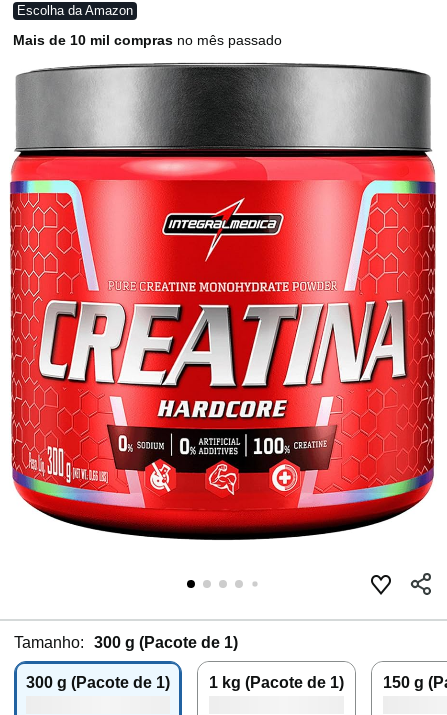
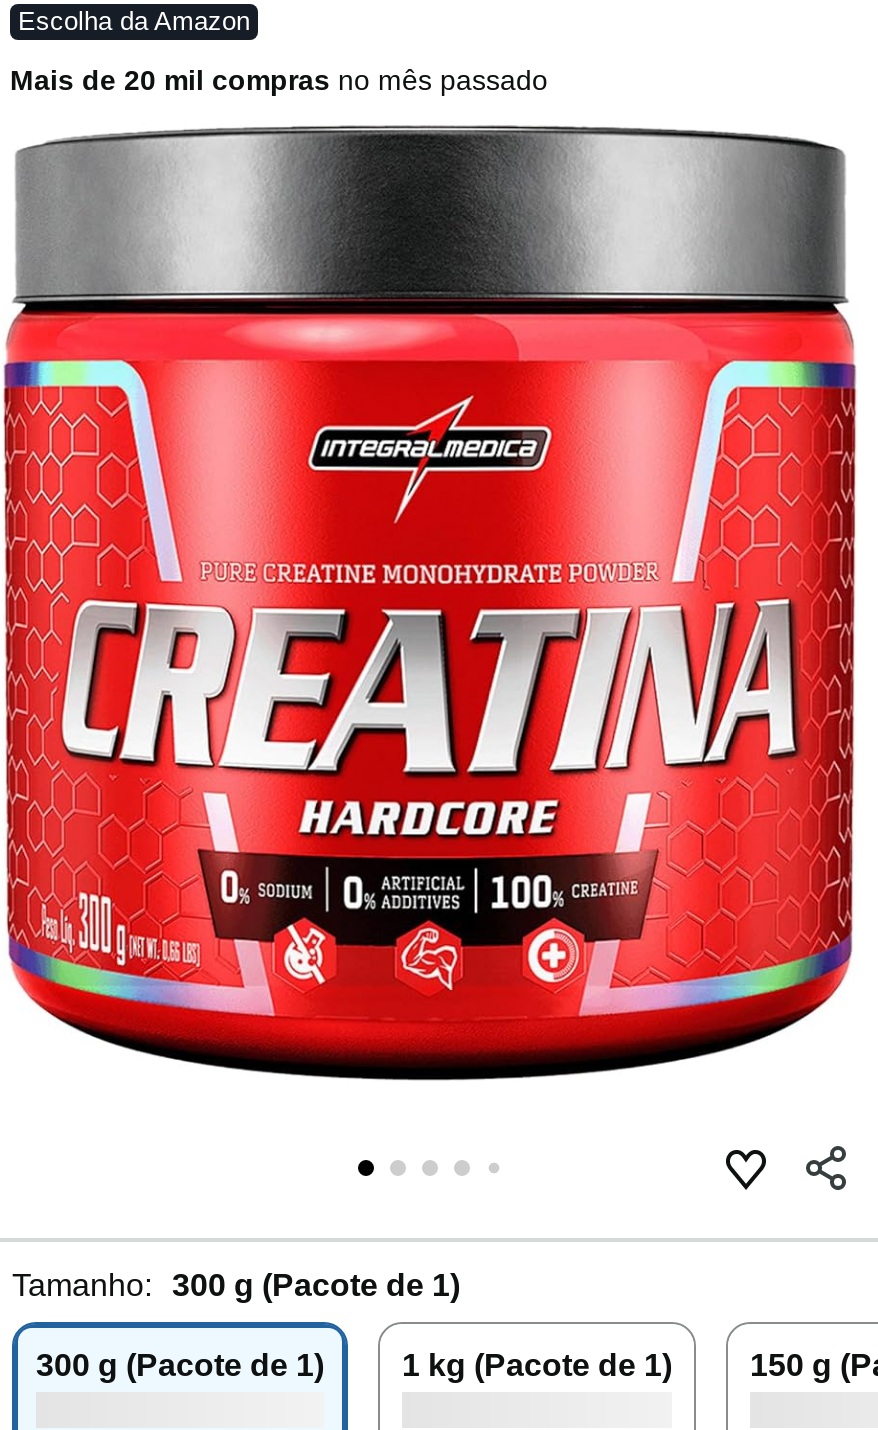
- Mais de 10 mil compras no mês passado
+ Mais de 20 mil compras no mês passado
